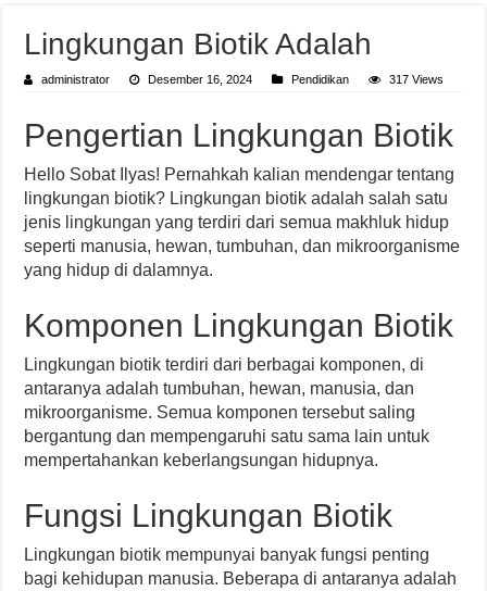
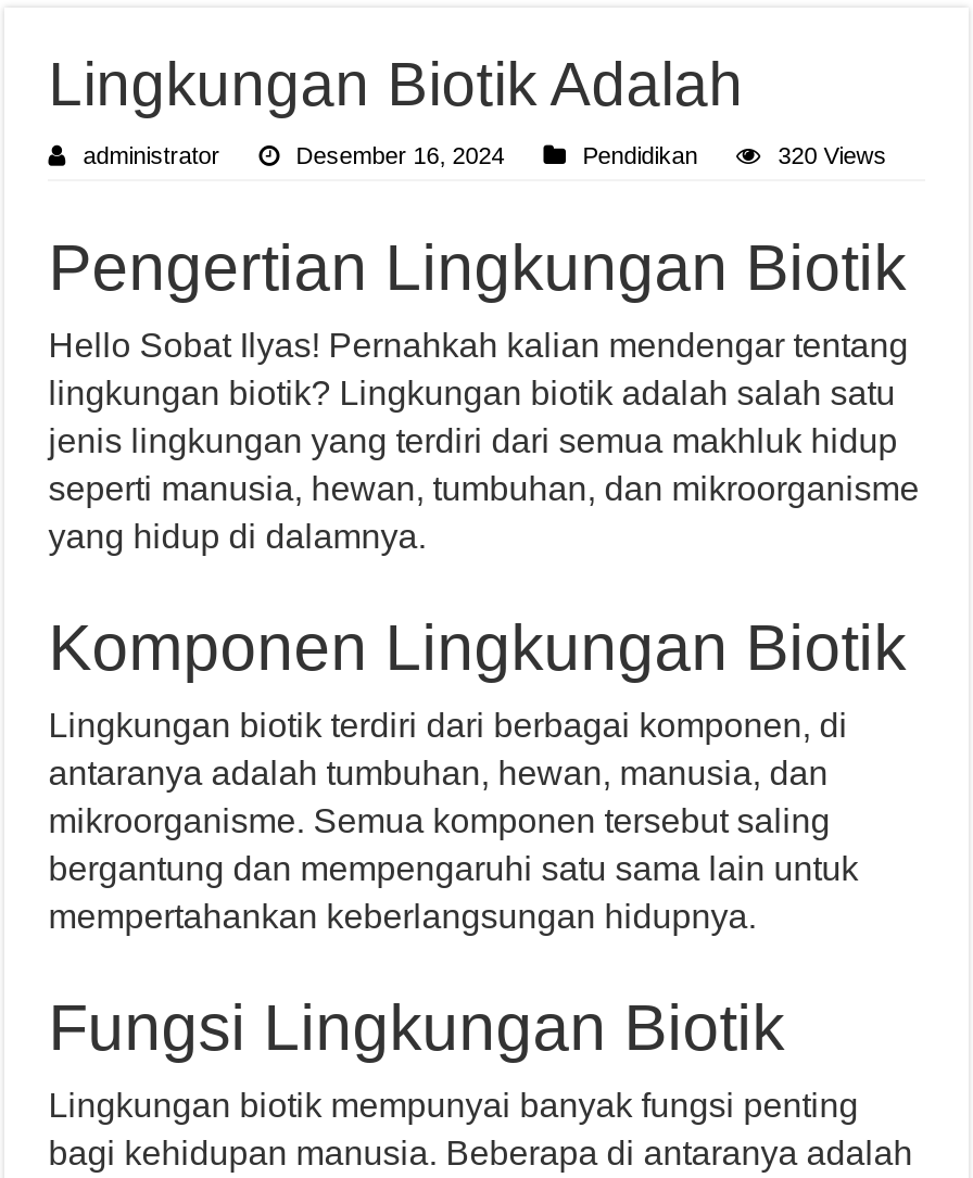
- 317 Views
+ 320 Views
